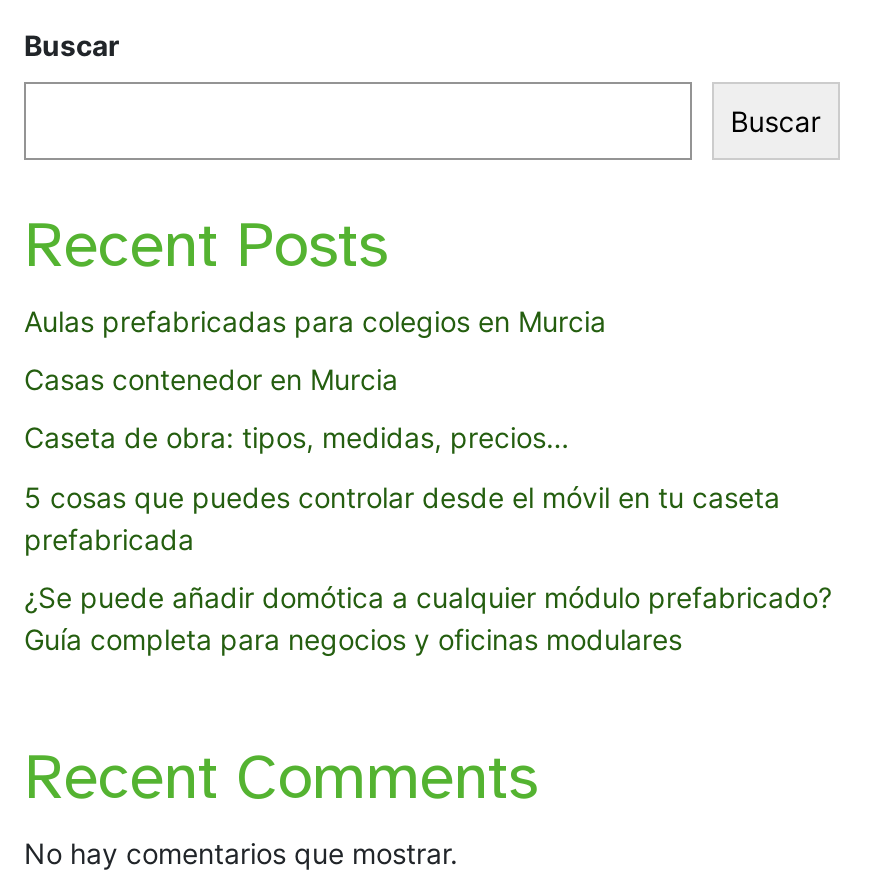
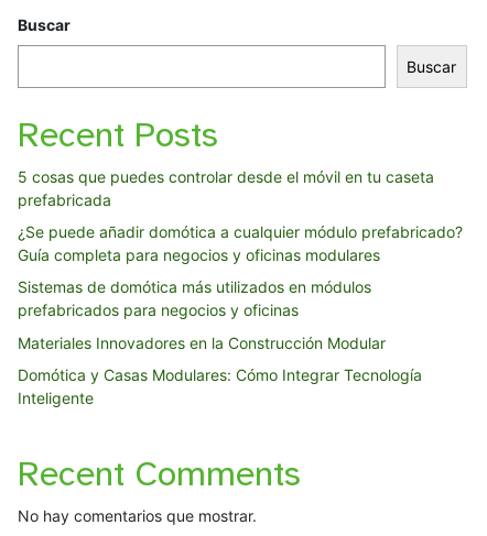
- Aulas prefabricadas para colegios en Murcia
- Casas contenedor en Murcia
- Caseta de obra: tipos, medidas, precios…

moved up: 5 cosas que puedes controlar desde el móvil en tu caseta | prefabricada | ¿Se puede añadir domótica a cualquier módulo prefabricado? | Guía completa para negocios y oficinas modulares

+ Sistemas de domótica más utilizados en módulos
+ prefabricados para negocios y oficinas
+ Materiales Innovadores en la Construcción Modular
+ Domótica y Casas Modulares: Cómo Integrar Tecnología
+ Inteligente
